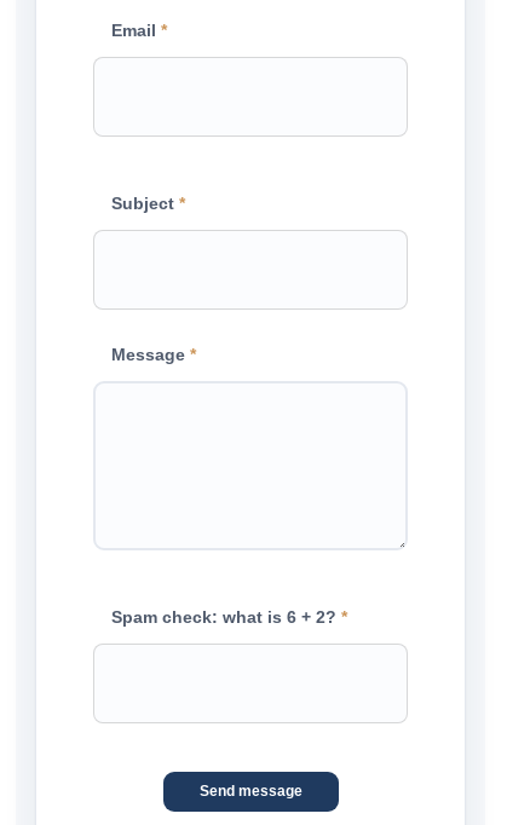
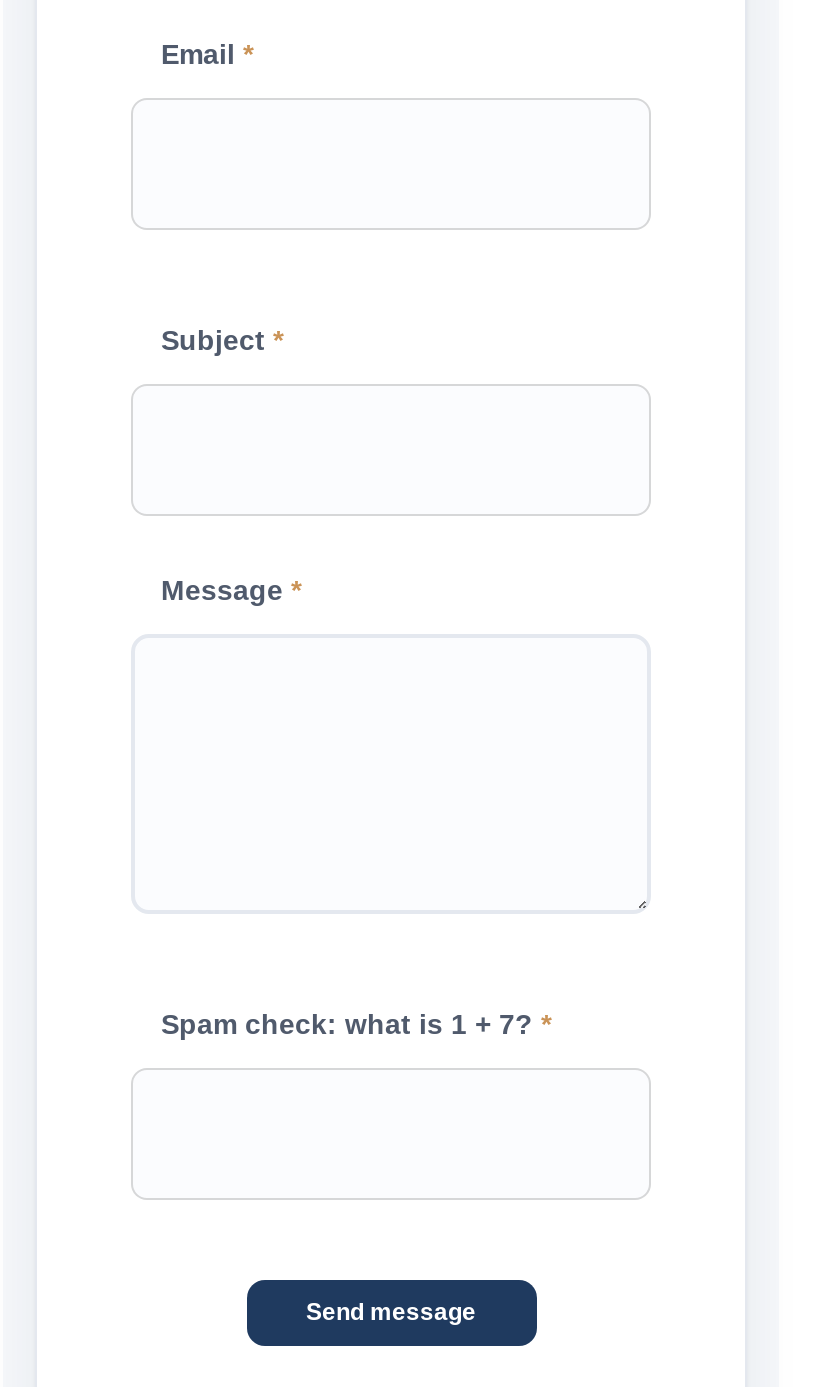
- Spam check: what is 6 + 2? *
+ Spam check: what is 1 + 7? *
